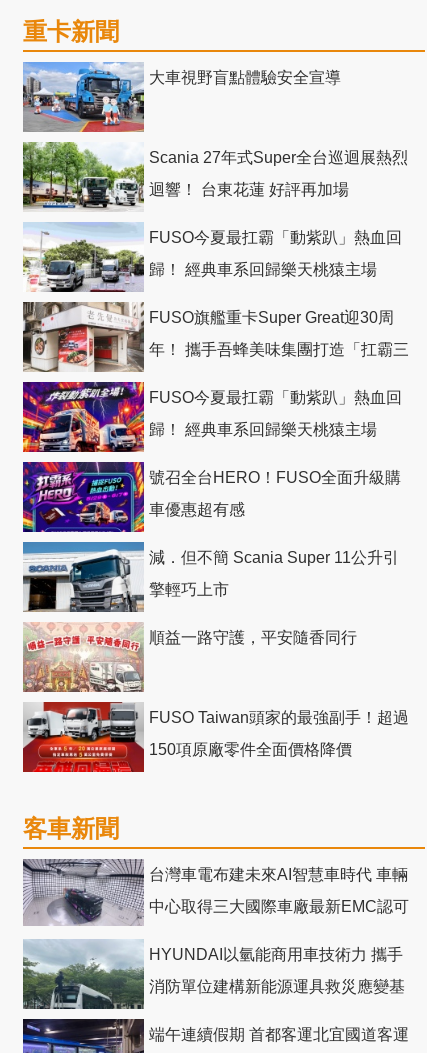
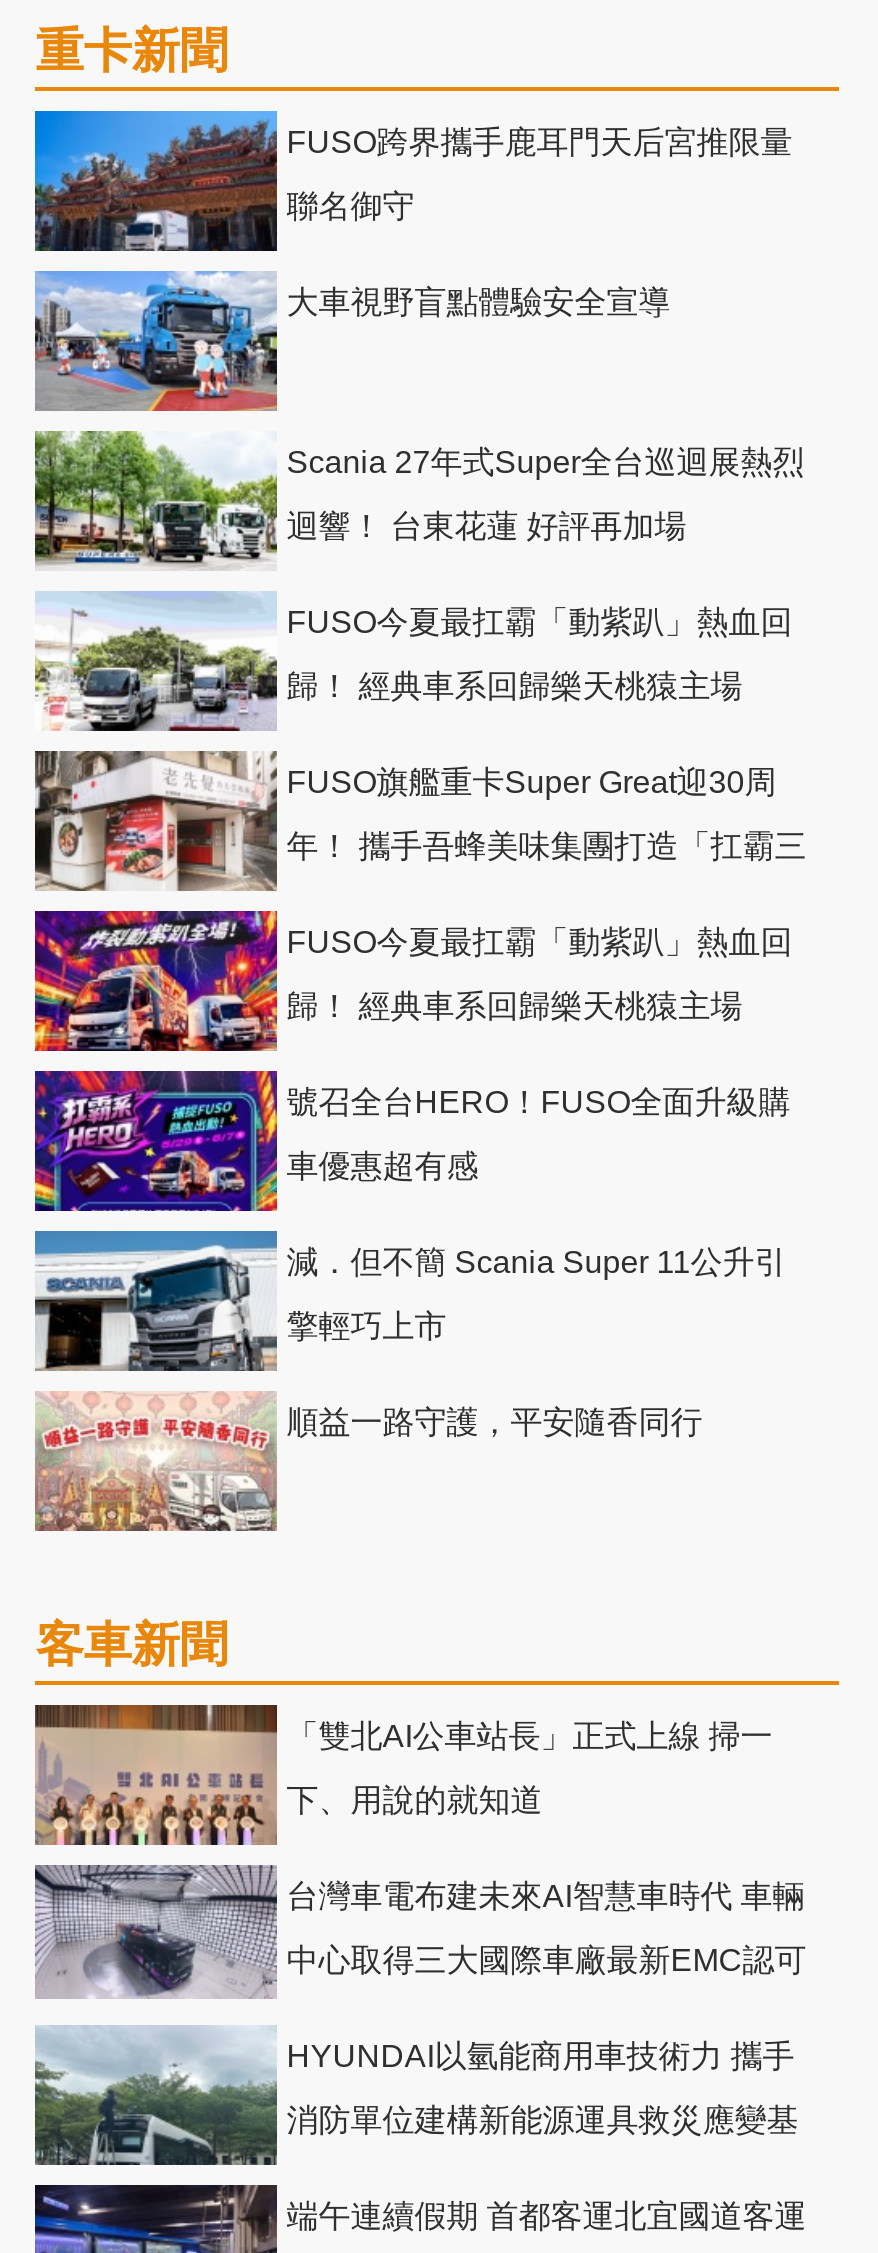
+ [image]
+ FUSO跨界攜手鹿耳門天后宮推限量
+ 聯名御守

- [image]
- FUSO Taiwan頭家的最強副手！超過
- 150項原廠零件全面價格降價

+ [image]
+ 「雙北AI公車站長」正式上線 掃一
+ 下、用說的就知道
